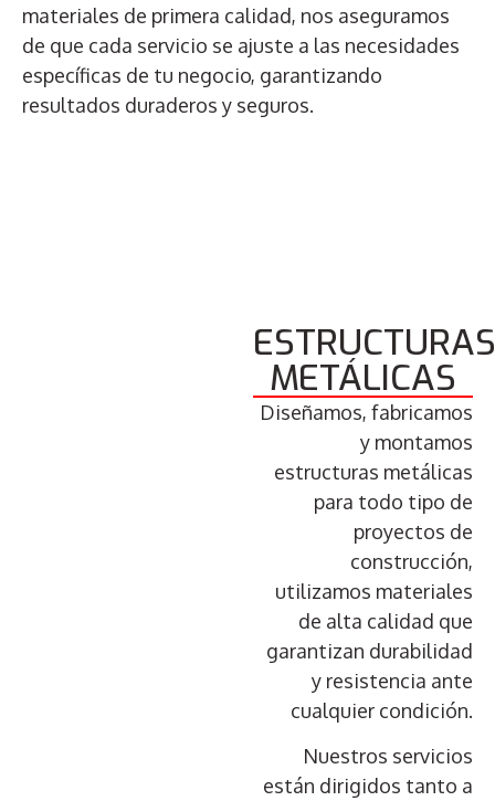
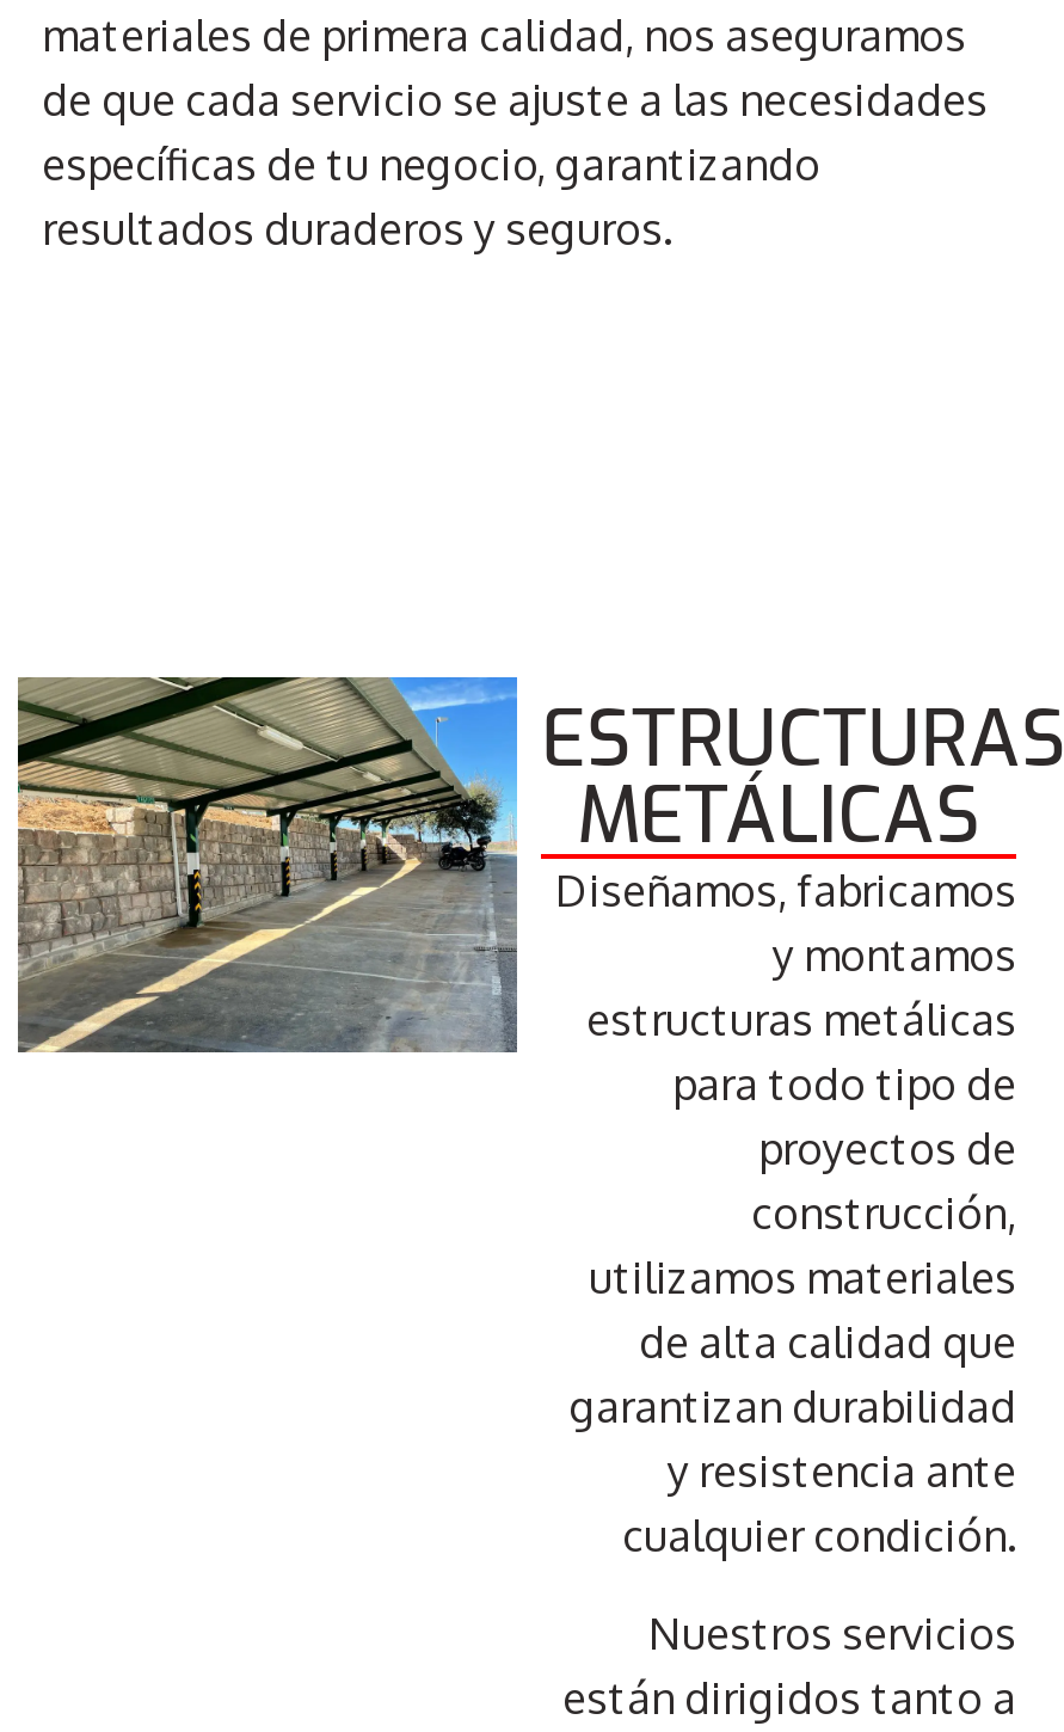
+ [image]
